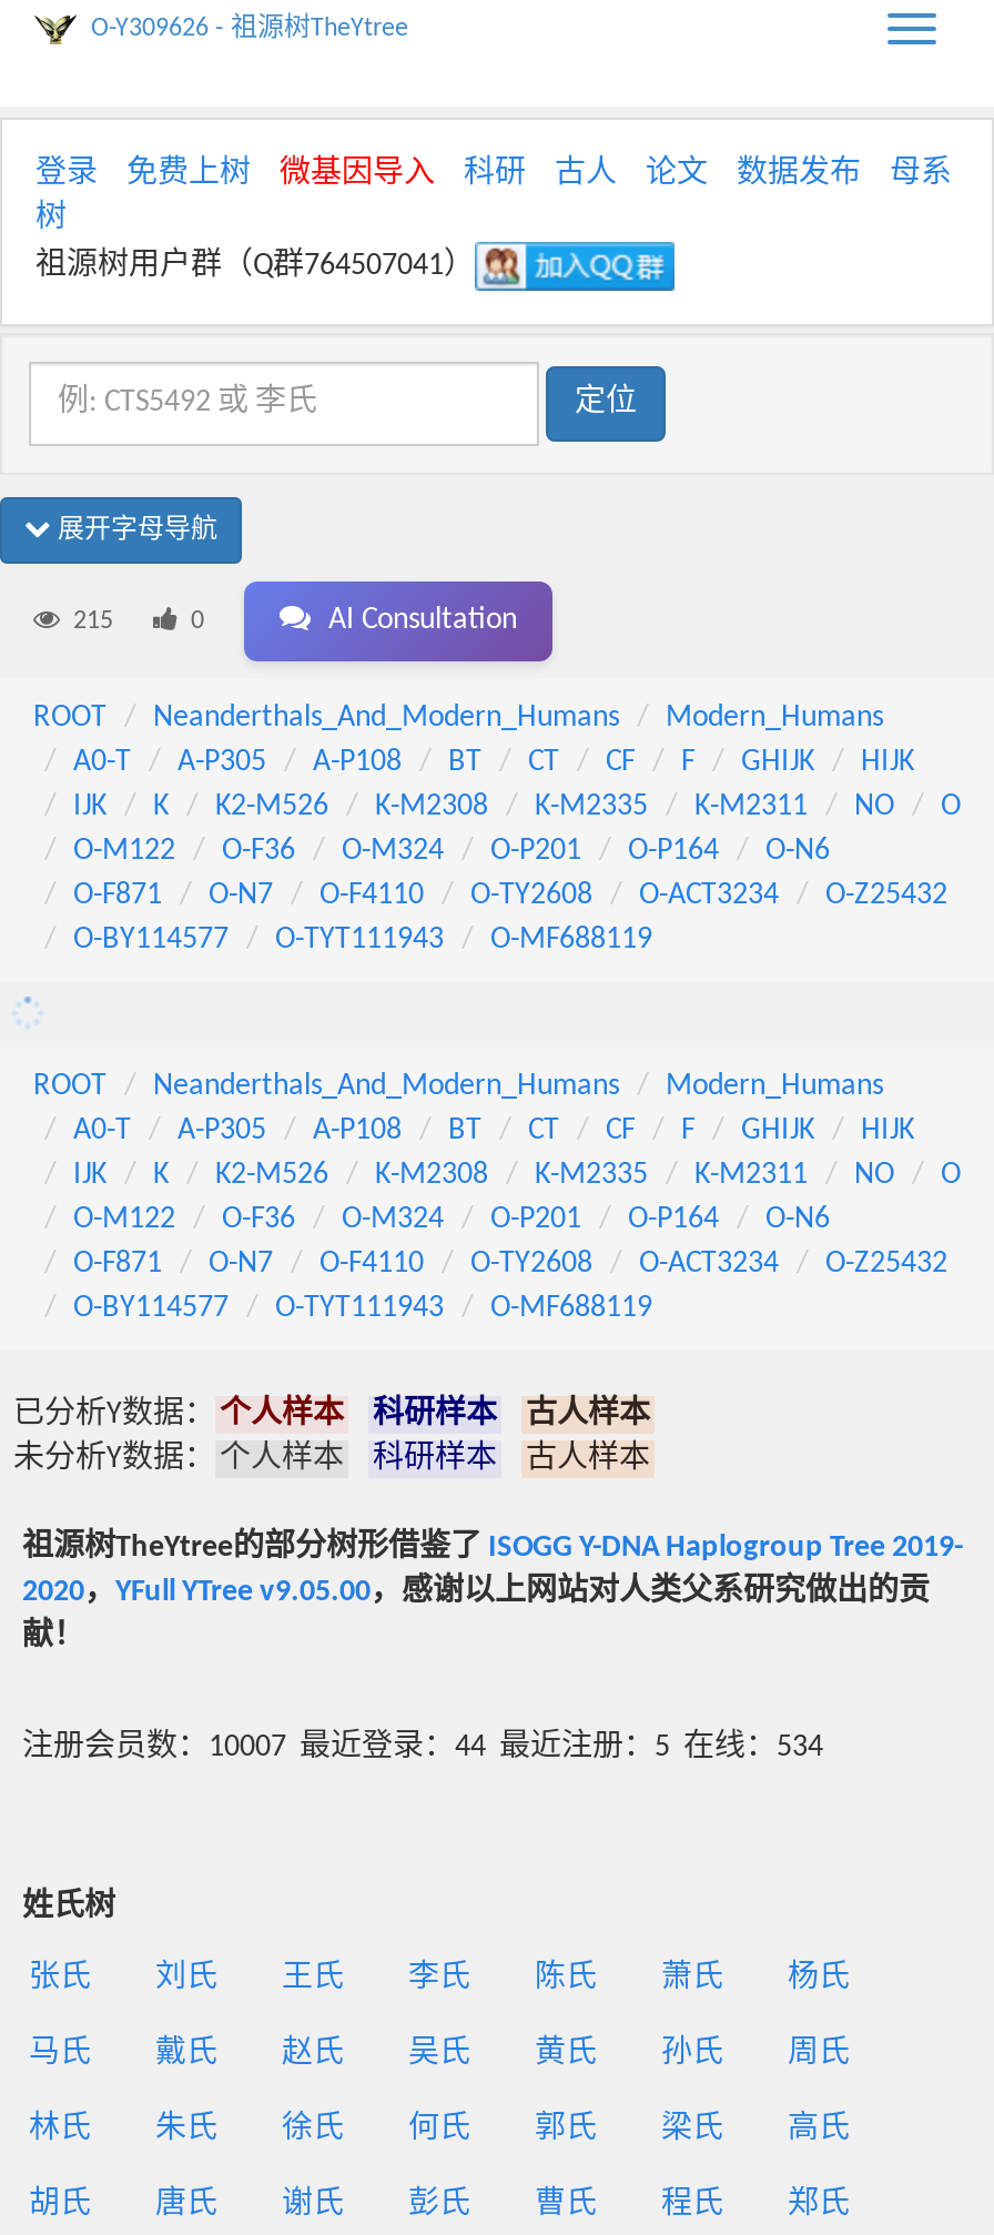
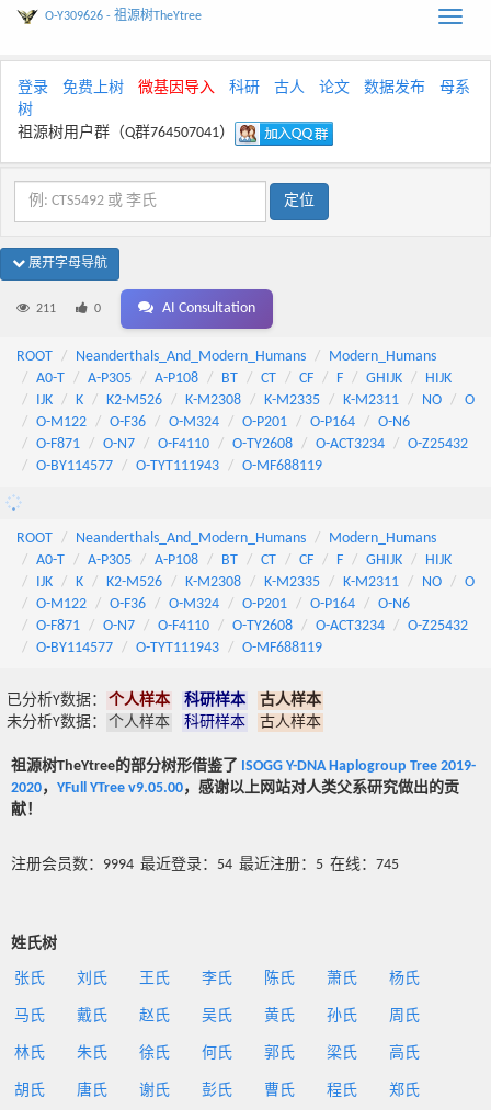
- 215
+ 211

- 注册会员数：10007 最近登录：44 最近注册：5 在线：534
+ 注册会员数：9994 最近登录：54 最近注册：5 在线：745
